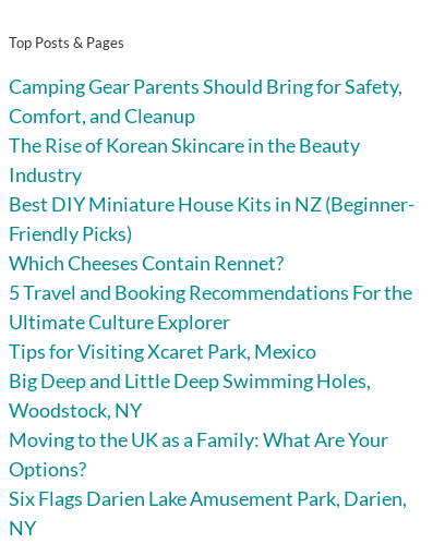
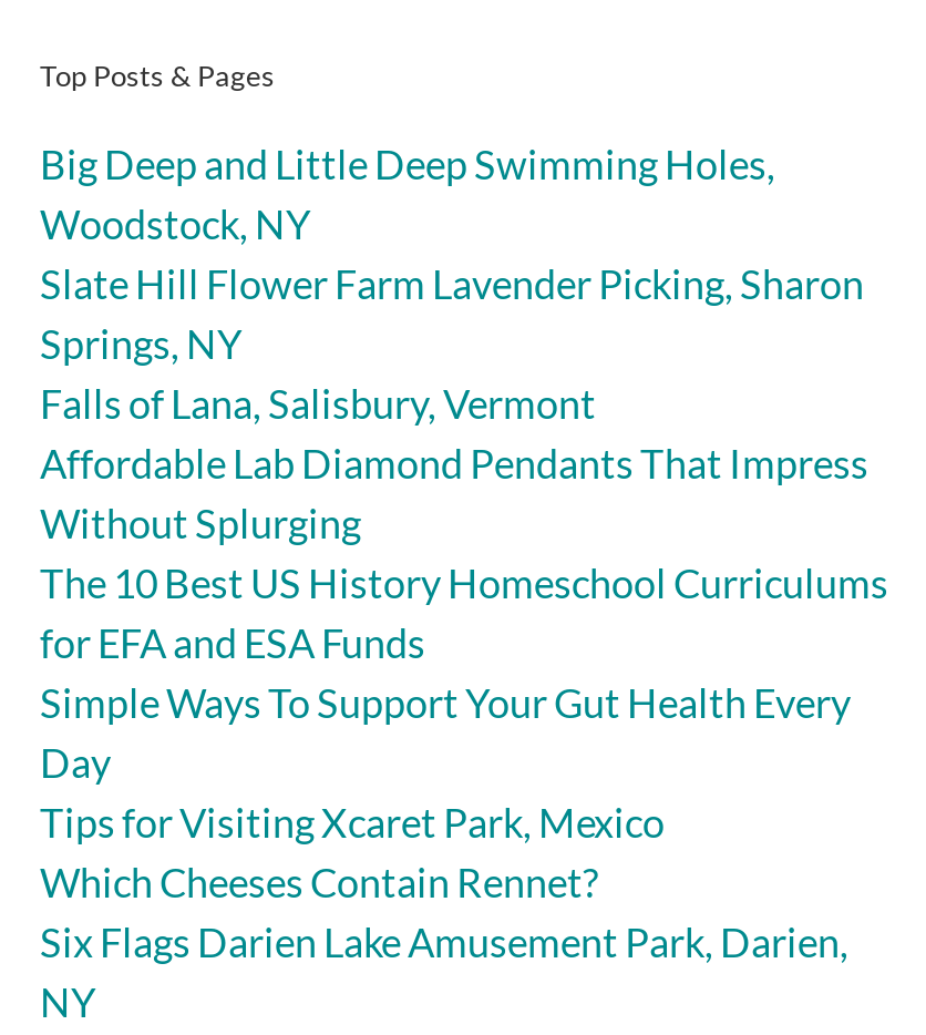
- Camping Gear Parents Should Bring for Safety,
- Comfort, and Cleanup
- The Rise of Korean Skincare in the Beauty
- Industry
- Best DIY Miniature House Kits in NZ (Beginner-
- Friendly Picks)
- 5 Travel and Booking Recommendations For the
- Ultimate Culture Explorer

moved down: Which Cheeses Contain Rennet?

moved down: Tips for Visiting Xcaret Park, Mexico

moved up: Big Deep and Little Deep Swimming Holes, | Woodstock, NY

- Moving to the UK as a Family: What Are Your
- Options?
+ Slate Hill Flower Farm Lavender Picking, Sharon
+ Springs, NY
+ Falls of Lana, Salisbury, Vermont
+ Affordable Lab Diamond Pendants That Impress
+ Without Splurging
+ The 10 Best US History Homeschool Curriculums
+ for EFA and ESA Funds
+ Simple Ways To Support Your Gut Health Every
+ Day
